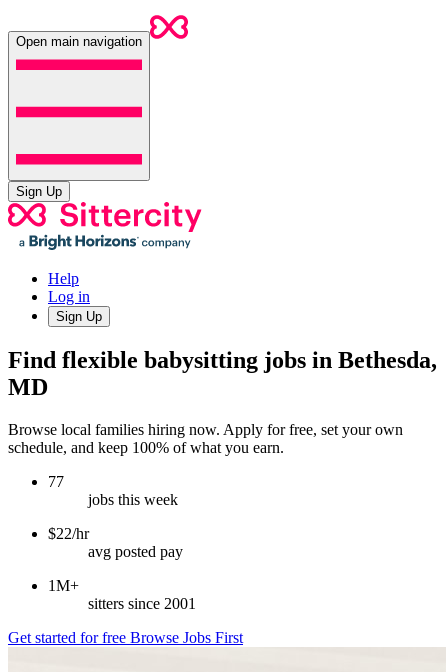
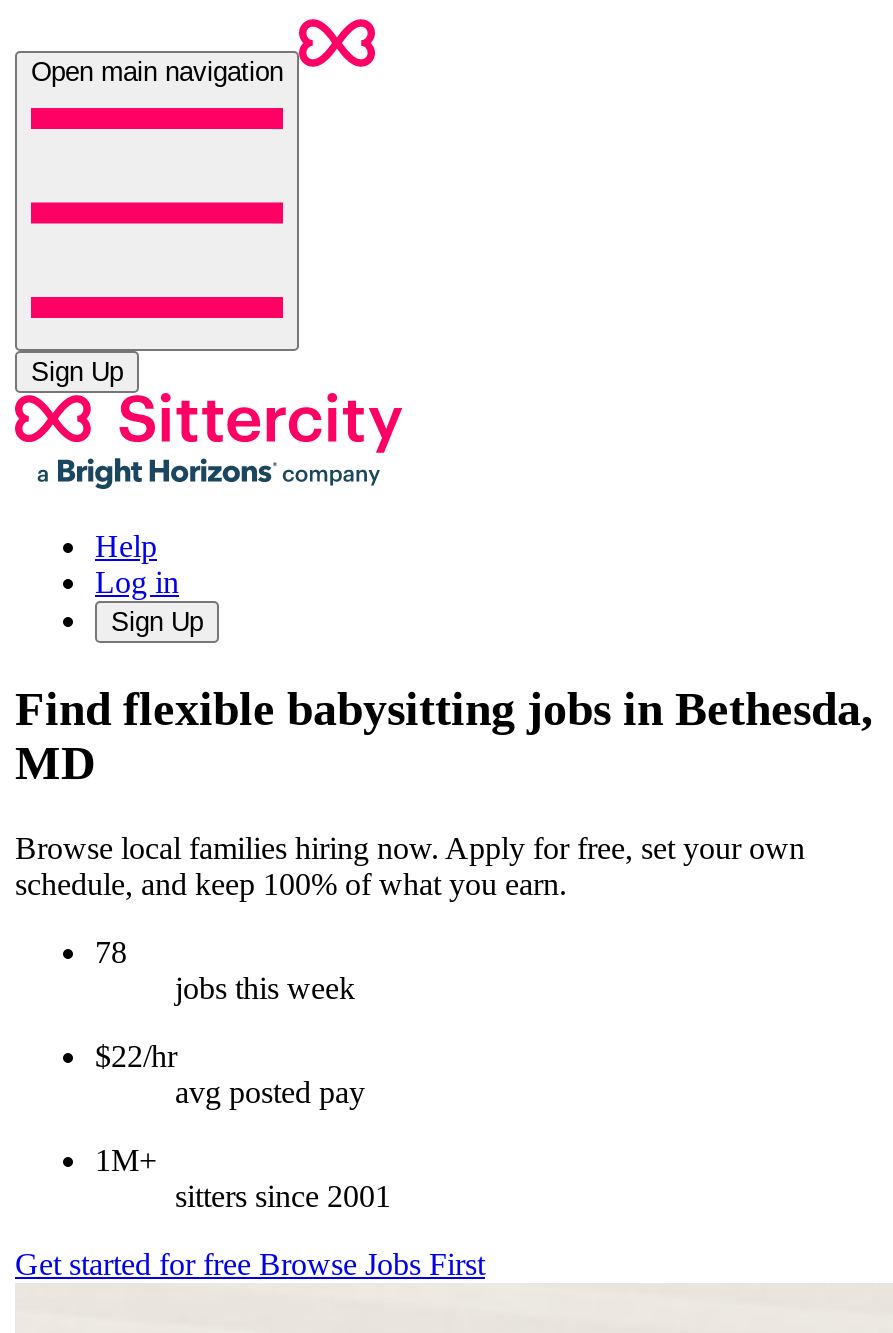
- 77
+ 78
